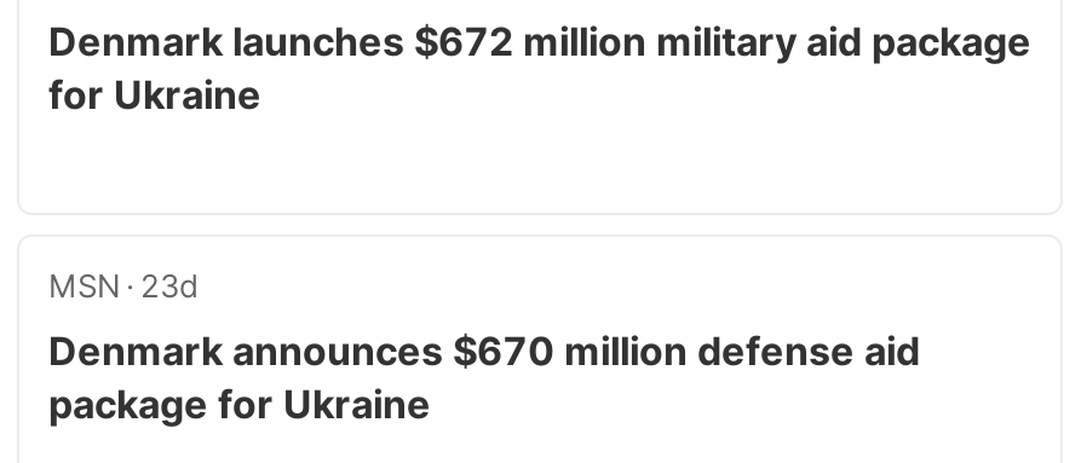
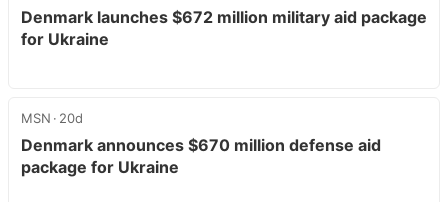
- MSN 23d
+ MSN 20d
